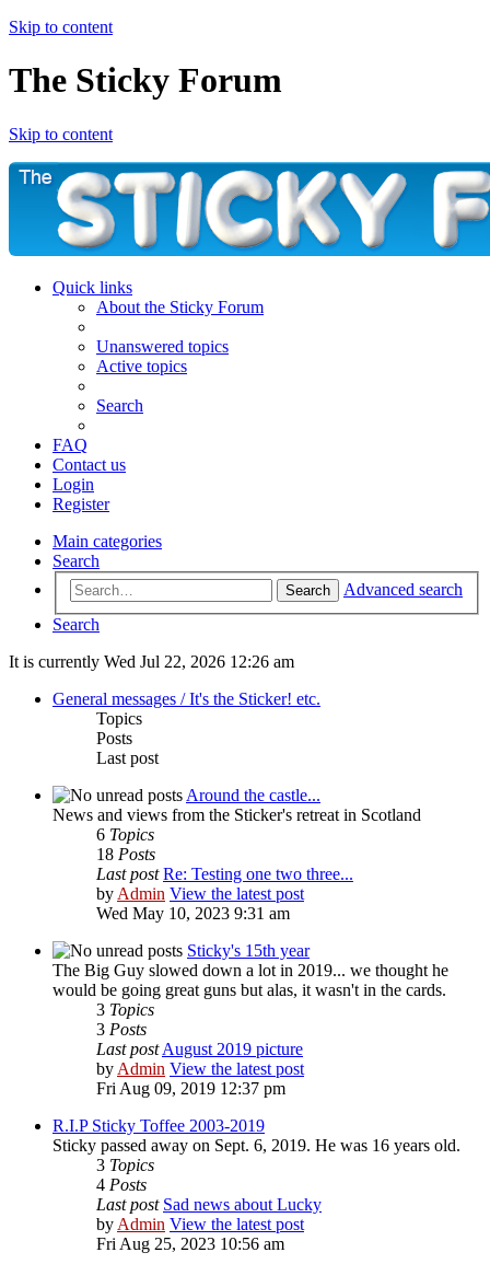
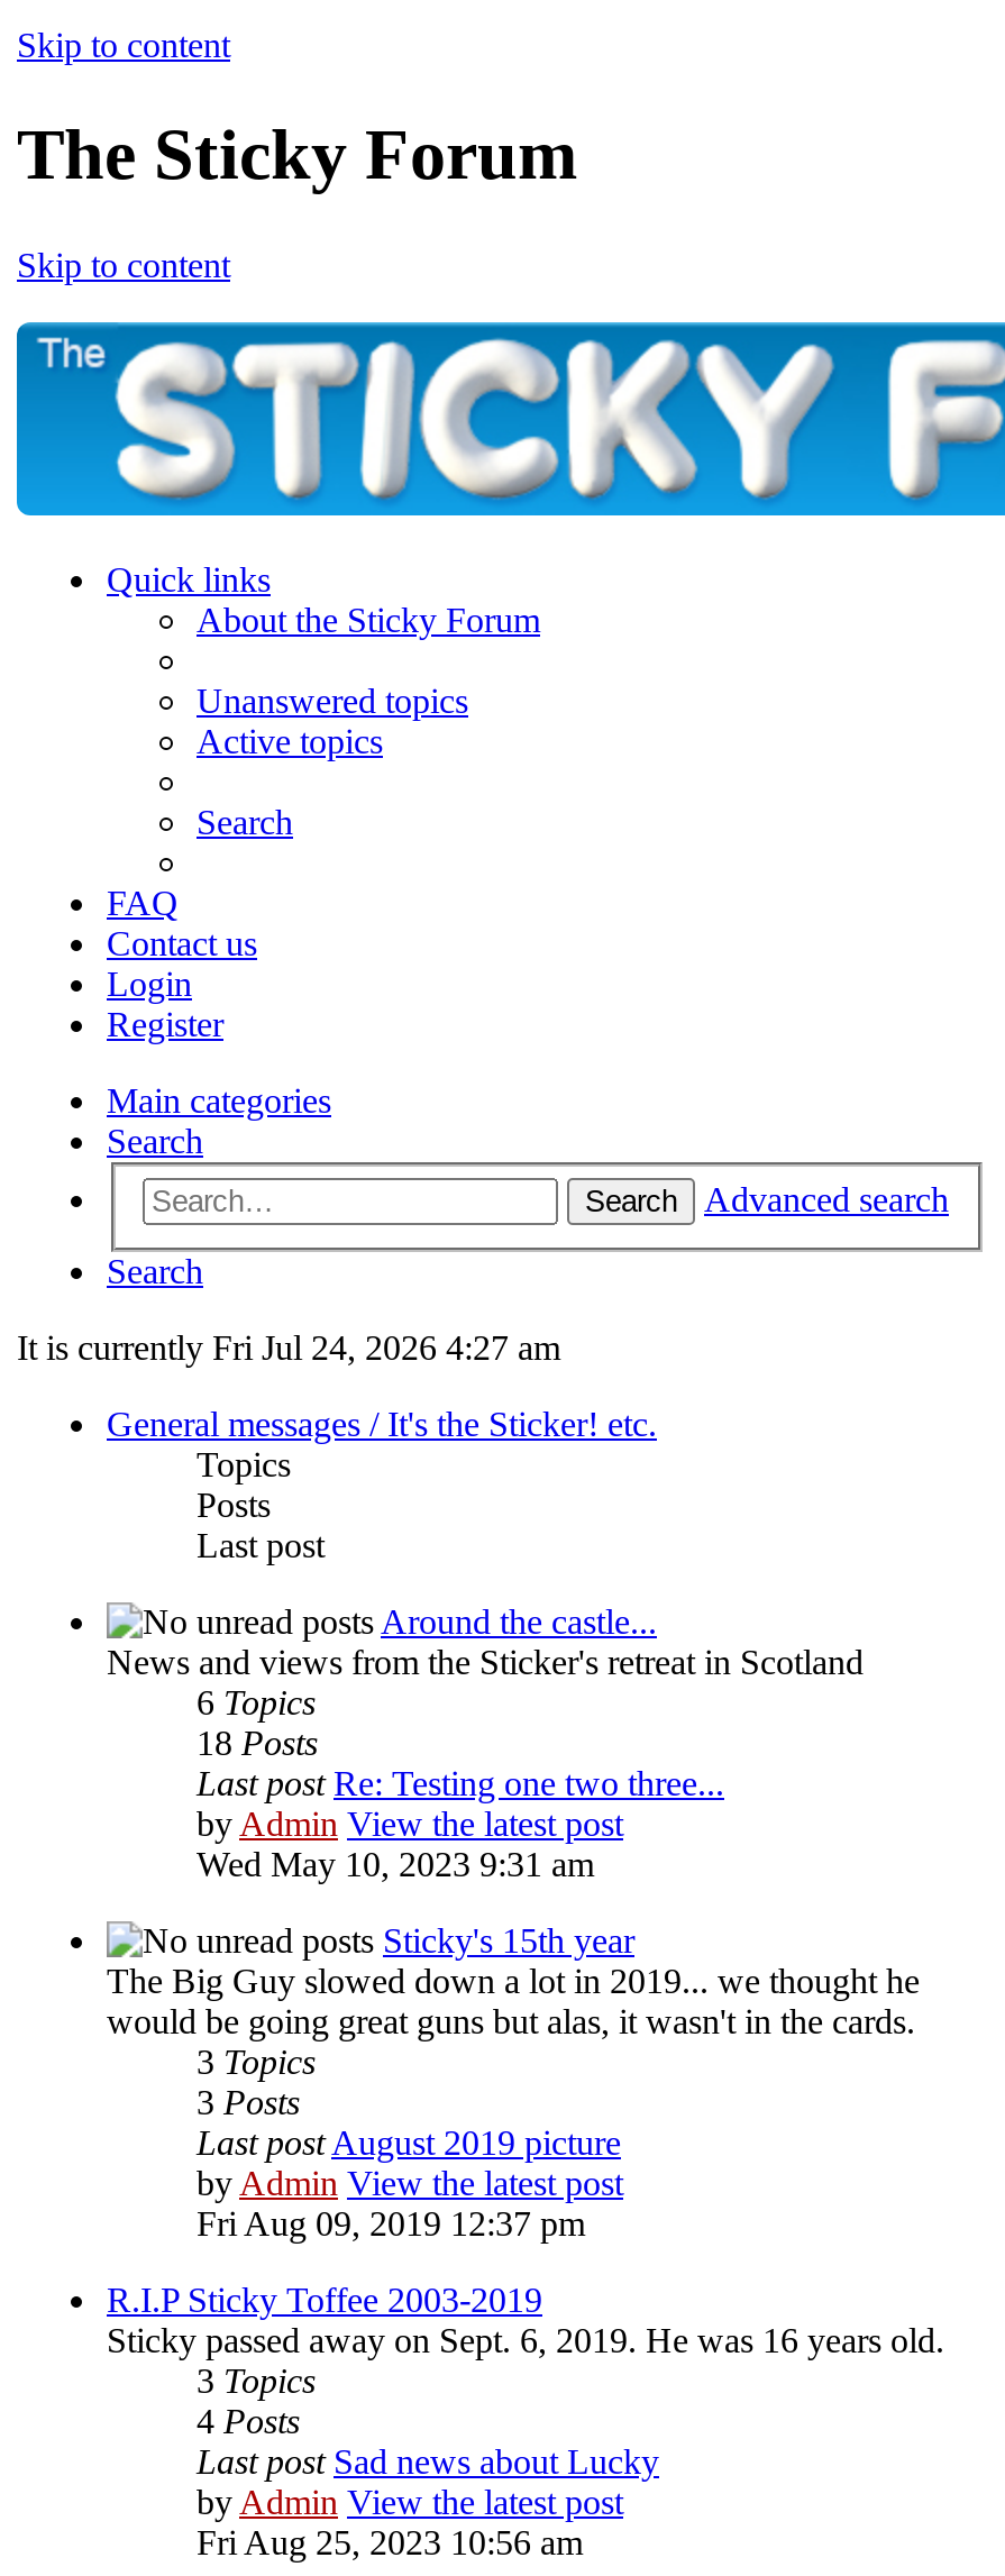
- It is currently Wed Jul 22, 2026 12:26 am
+ It is currently Fri Jul 24, 2026 4:27 am
